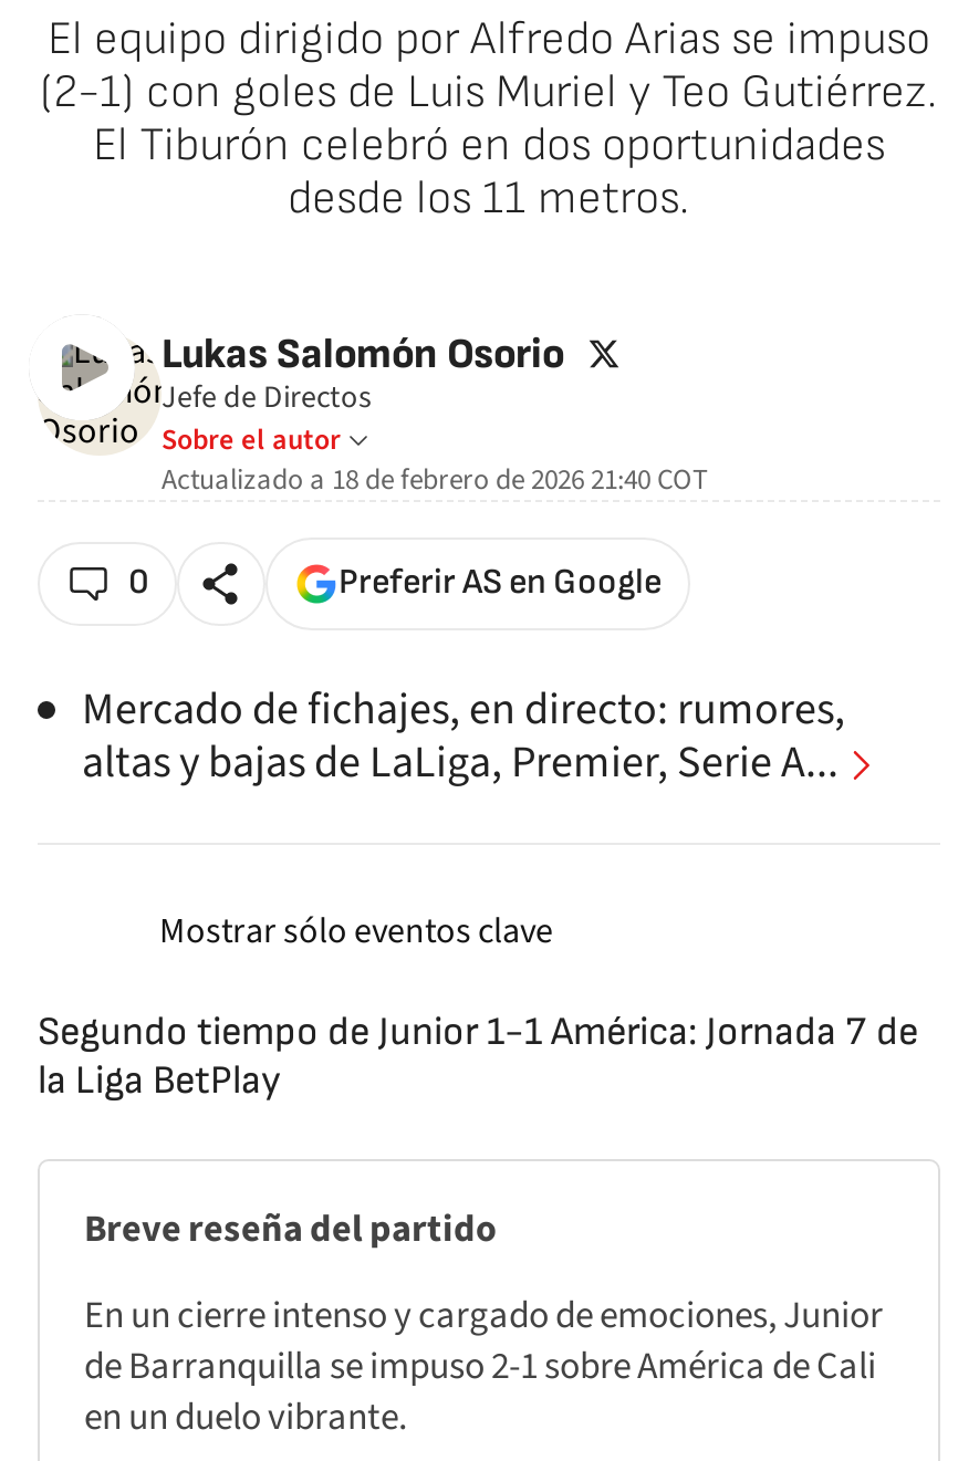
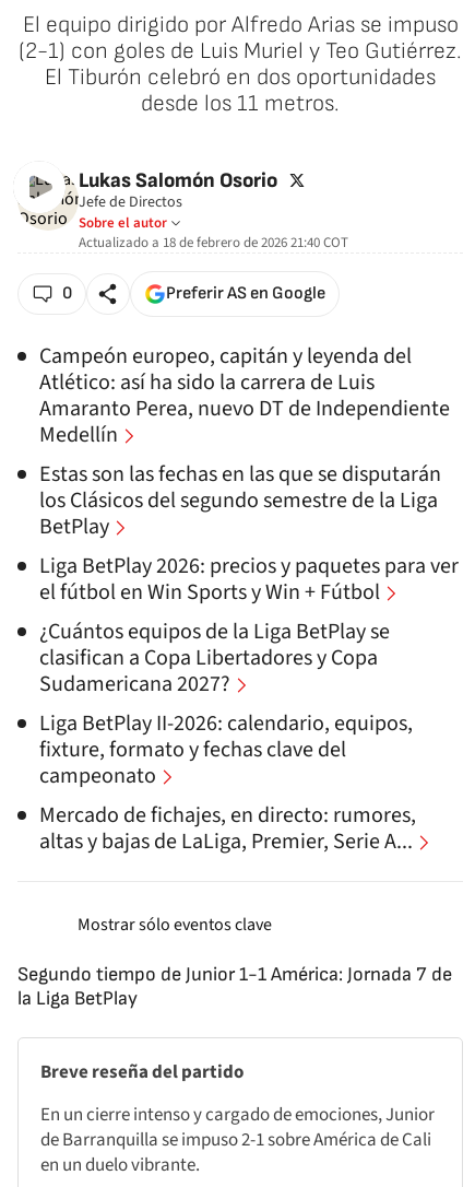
+ Campeón europeo, capitán y leyenda del
+ Atlético: así ha sido la carrera de Luis
+ Amaranto Perea, nuevo DT de Independiente
+ Medellín
+ Estas son las fechas en las que se disputarán
+ los Clásicos del segundo semestre de la Liga
+ BetPlay
+ Liga BetPlay 2026: precios y paquetes para ver
+ el fútbol en Win Sports y Win + Fútbol
+ ¿Cuántos equipos de la Liga BetPlay se
+ clasifican a Copa Libertadores y Copa
+ Sudamericana 2027?
+ Liga BetPlay II-2026: calendario, equipos,
+ fixture, formato y fechas clave del
+ campeonato
